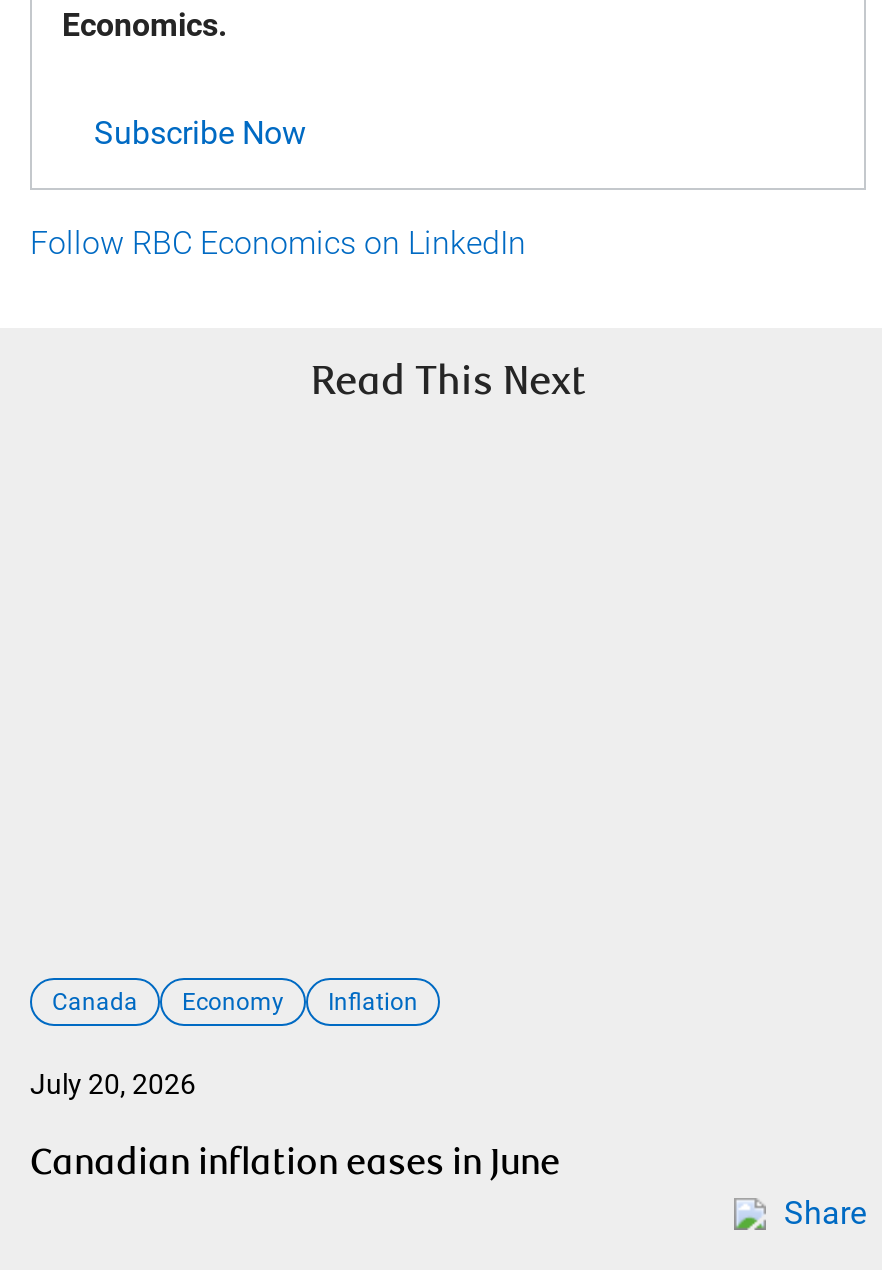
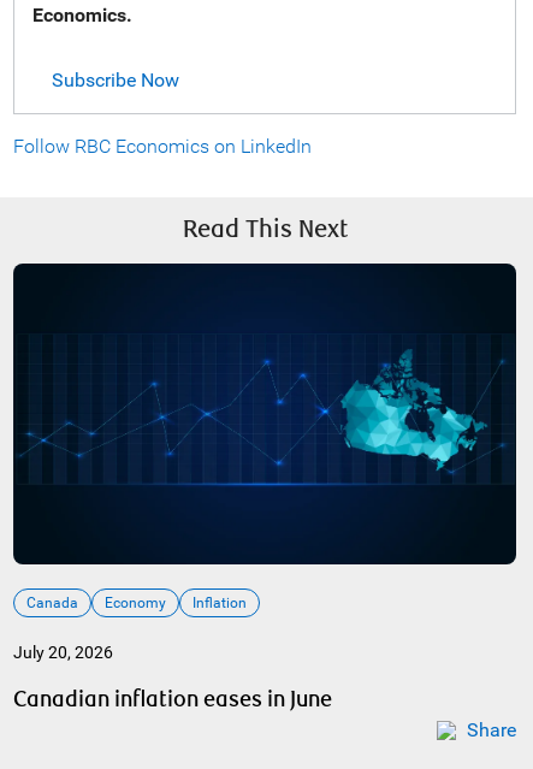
+ [image]
